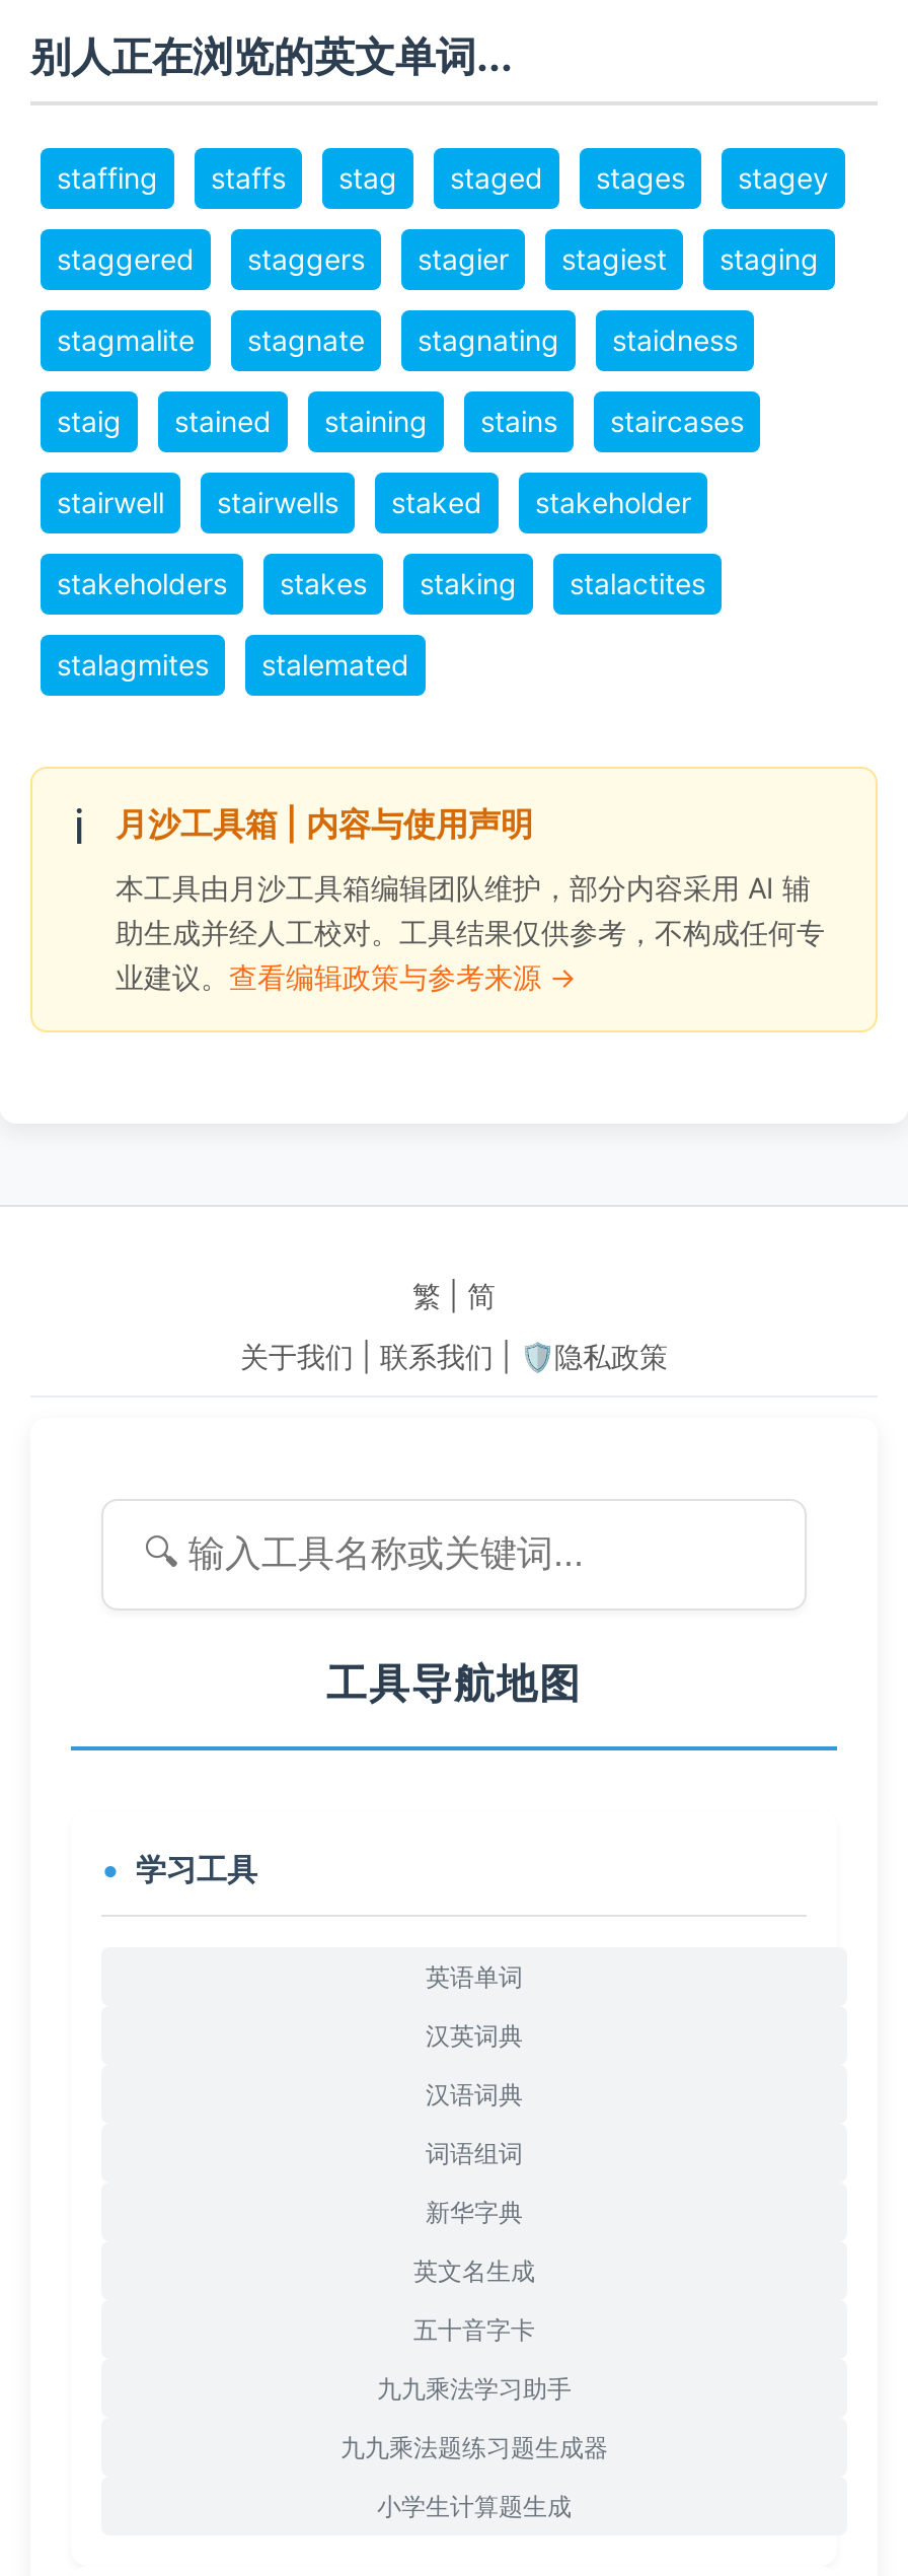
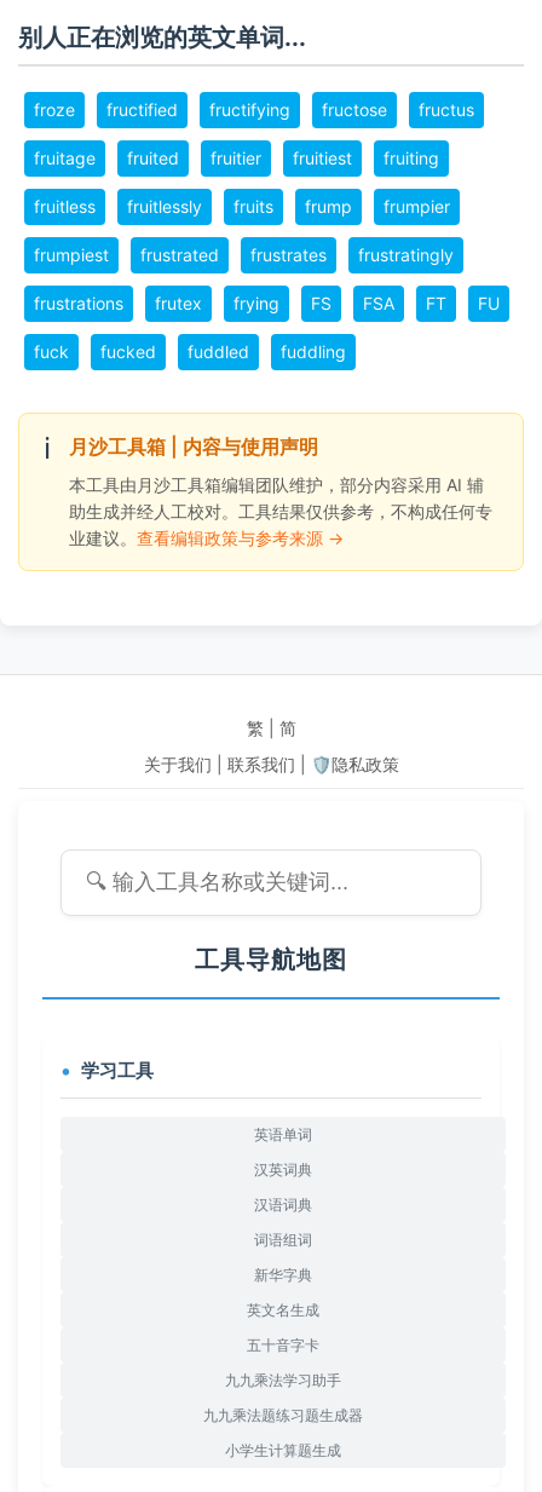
- staffing
- staffs
- stag
- staged
- stages
- stagey
- staggered
- staggers
- stagier
- stagiest
- staging
- stagmalite
- stagnate
- stagnating
- staidness
- staig
- stained
- staining
- stains
- staircases
- stairwell
- stairwells
- staked
- stakeholder
- stakeholders
- stakes
- staking
- stalactites
- stalagmites
- stalemated
+ froze
+ fructified
+ fructifying
+ fructose
+ fructus
+ fruitage
+ fruited
+ fruitier
+ fruitiest
+ fruiting
+ fruitless
+ fruitlessly
+ fruits
+ frump
+ frumpier
+ frumpiest
+ frustrated
+ frustrates
+ frustratingly
+ frustrations
+ frutex
+ frying
+ FS
+ FSA
+ FT
+ FU
+ fuck
+ fucked
+ fuddled
+ fuddling
